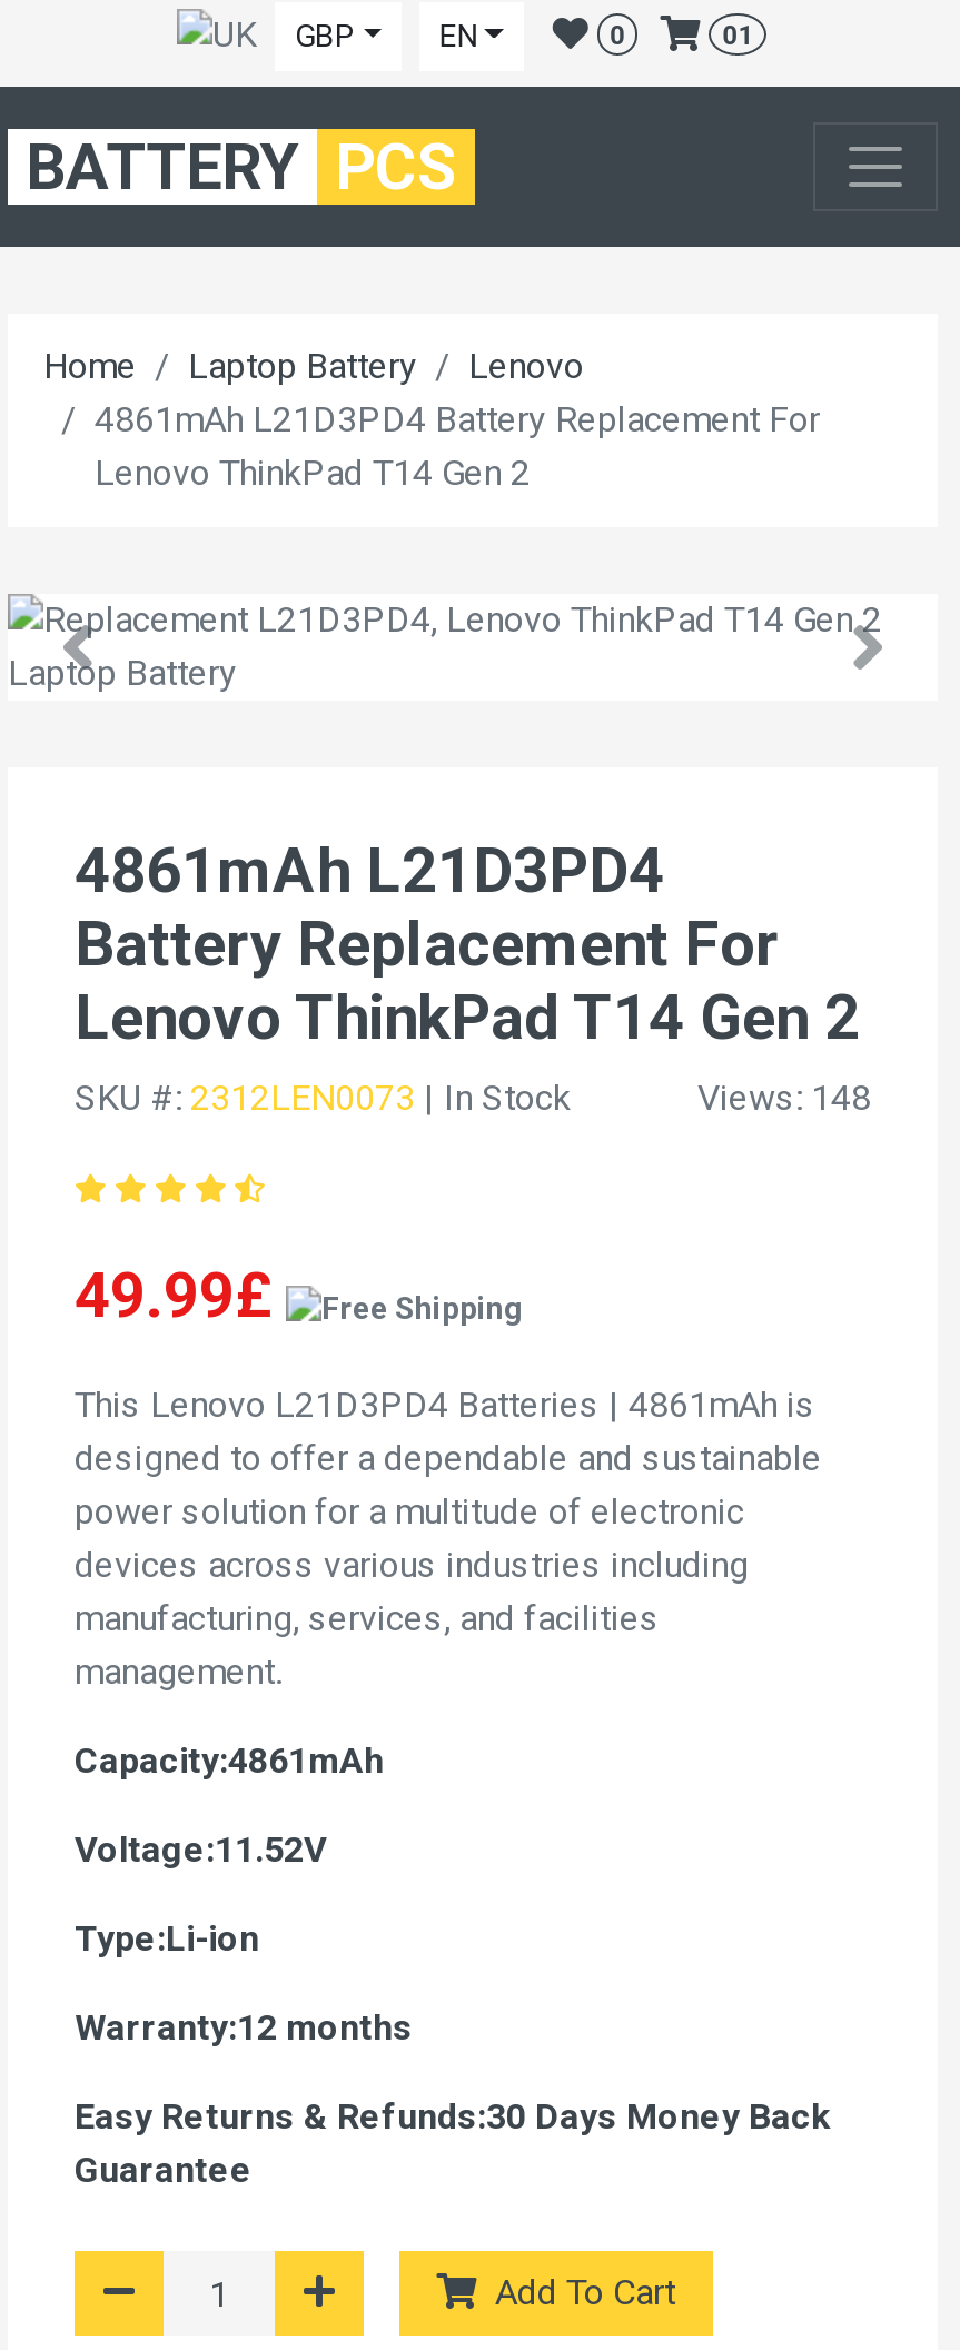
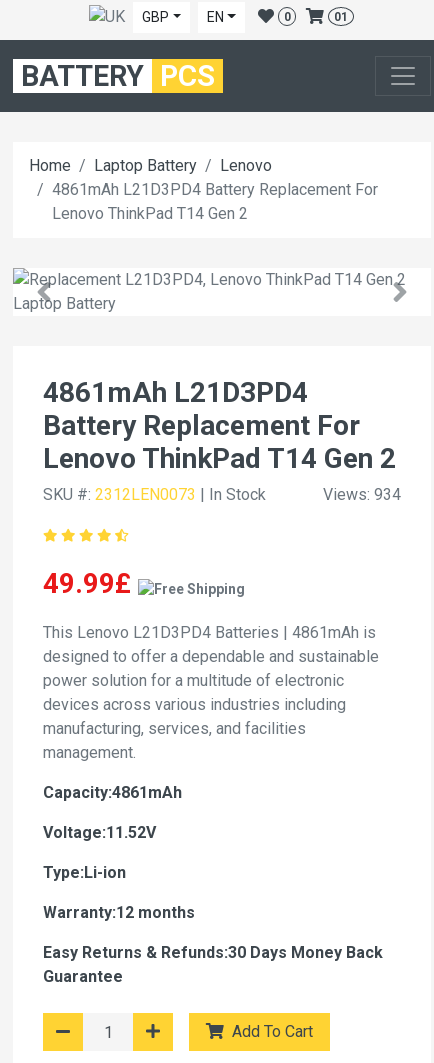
- Views: 148
+ Views: 934
